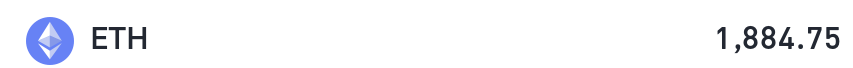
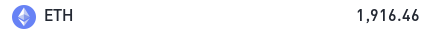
- 1,884.75
+ 1,916.46
